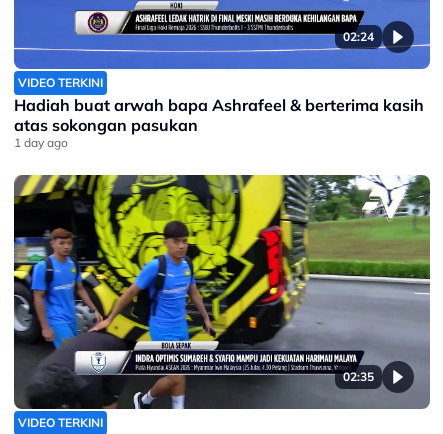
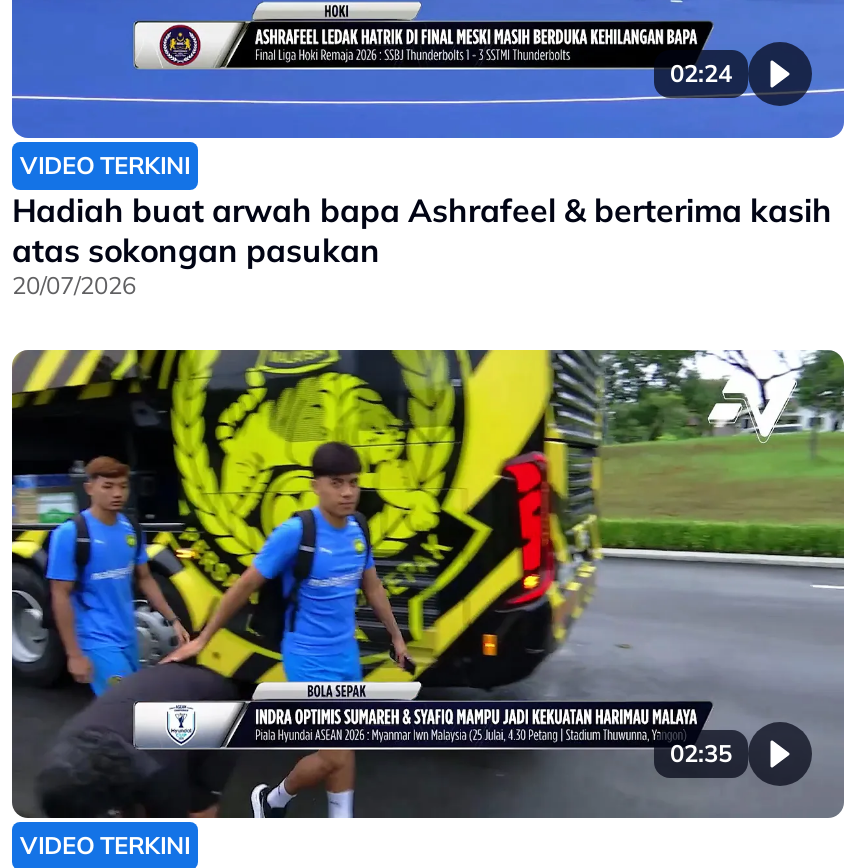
- 1 day ago
+ 20/07/2026
